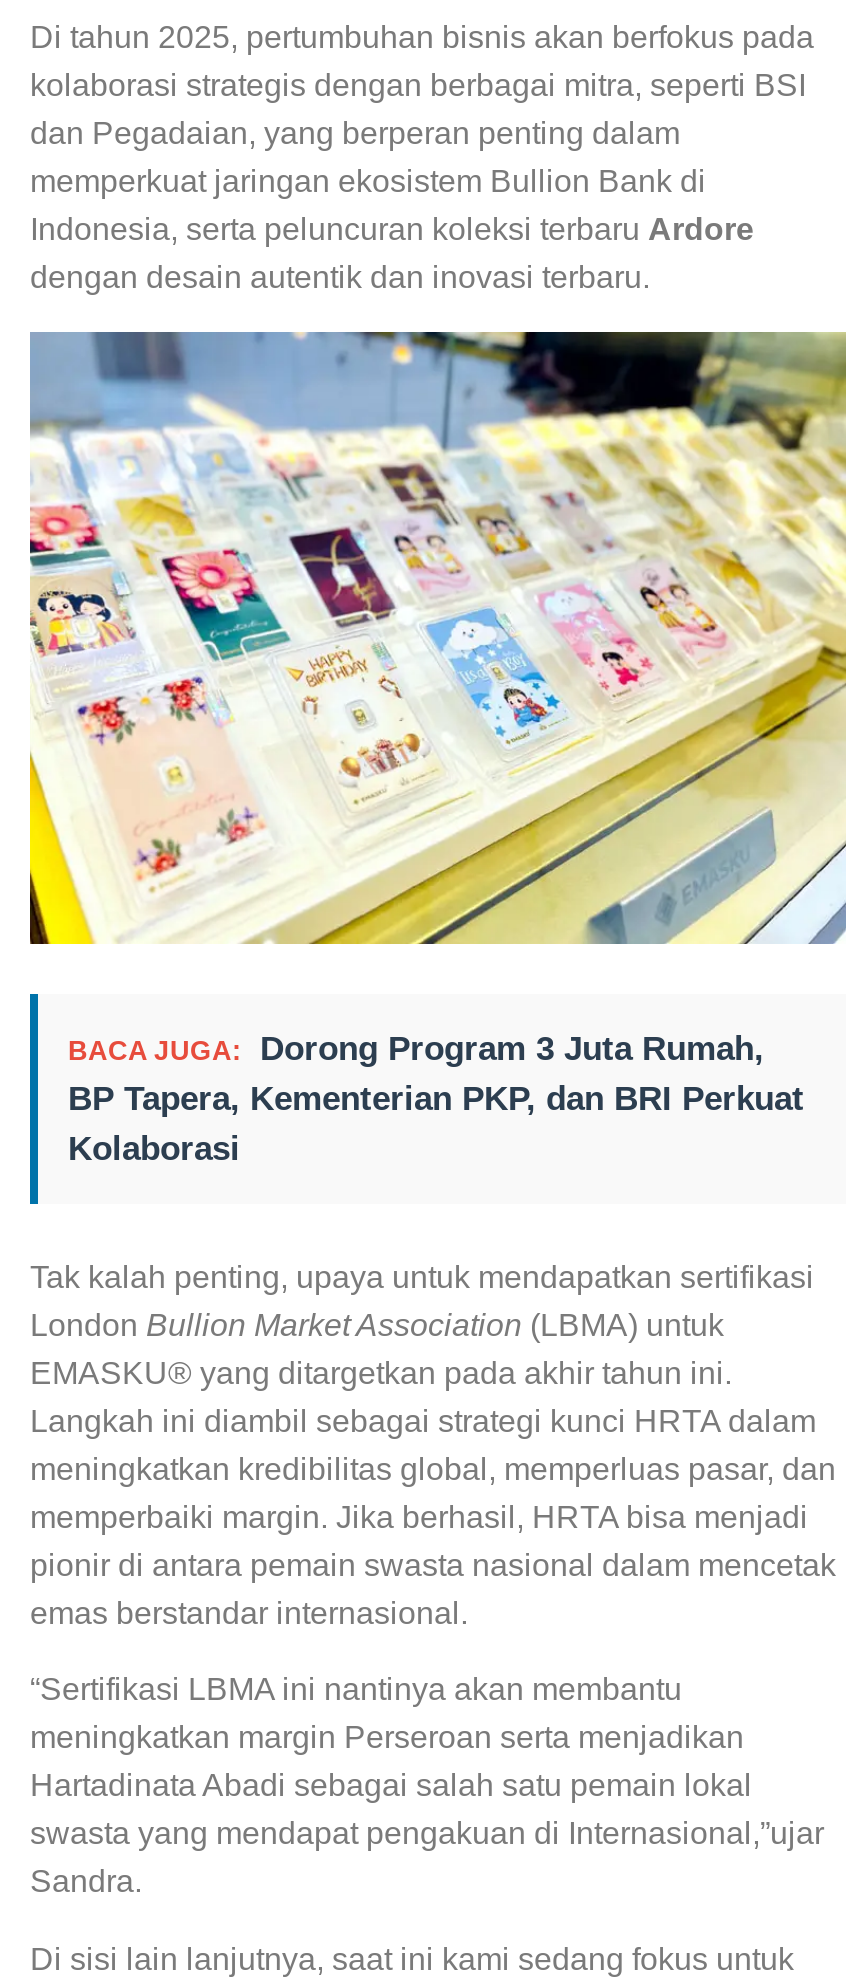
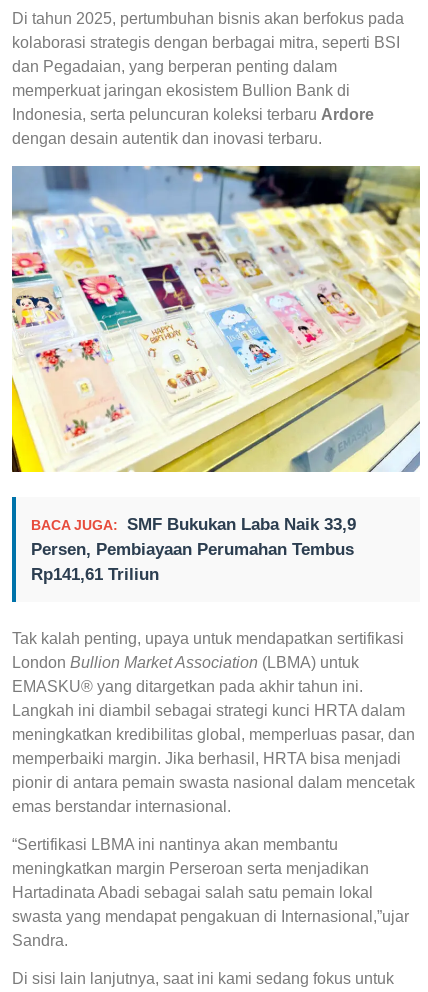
- BACA JUGA: Dorong Program 3 Juta Rumah,
- BP Tapera, Kementerian PKP, dan BRI Perkuat
- Kolaborasi
+ BACA JUGA: SMF Bukukan Laba Naik 33,9
+ Persen, Pembiayaan Perumahan Tembus
+ Rp141,61 Triliun
